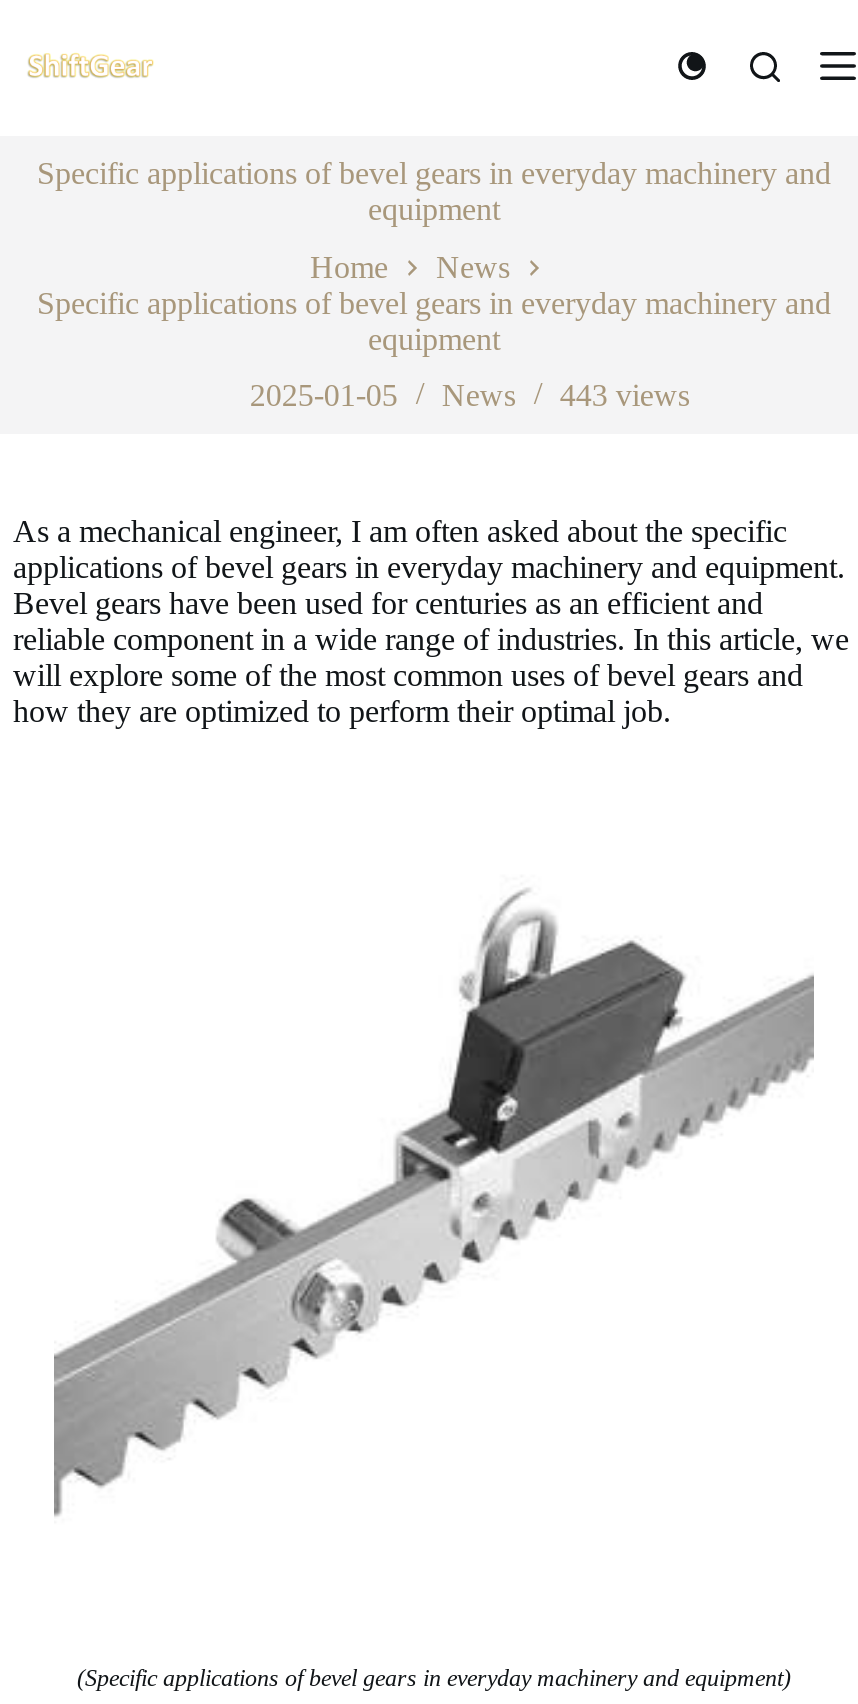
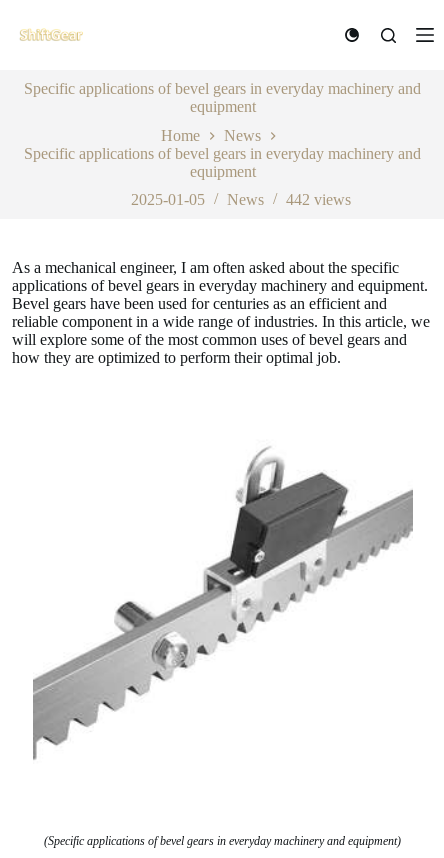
- 2025-01-05 News 443 views
+ 2025-01-05 News 442 views
